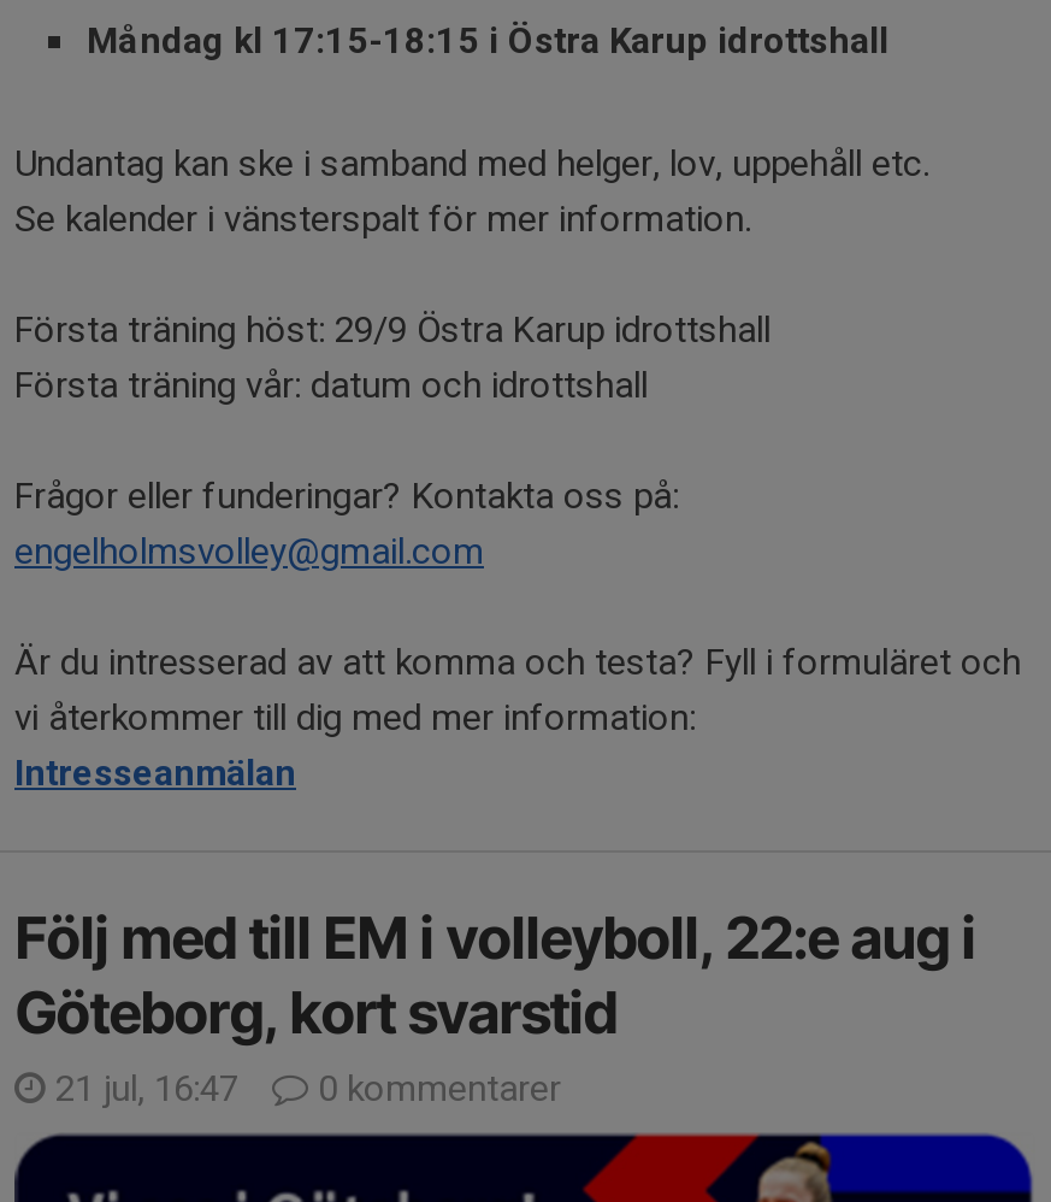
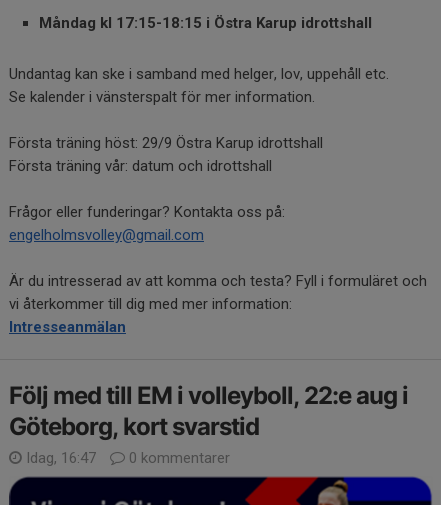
- 21 jul, 16:47 0 kommentarer
+ Idag, 16:47 0 kommentarer
